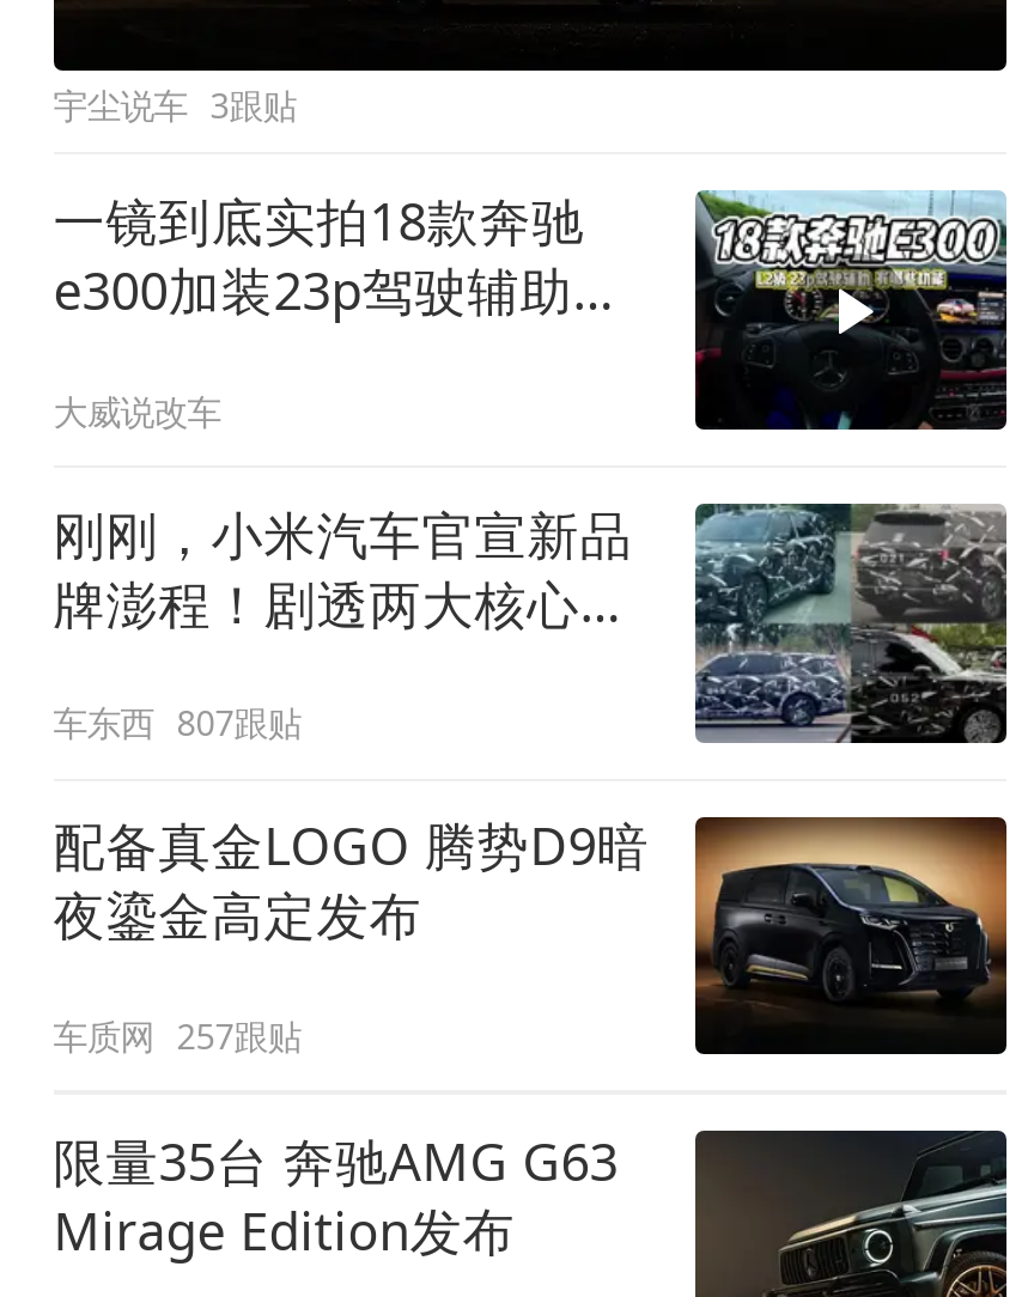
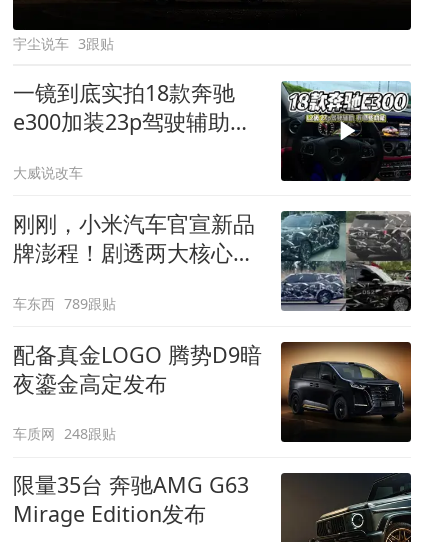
- 车东西 807跟贴
+ 车东西 789跟贴

- 车质网 257跟贴
+ 车质网 248跟贴
